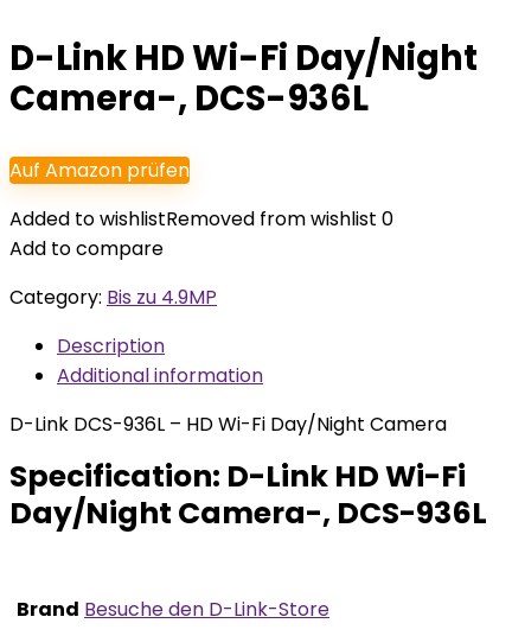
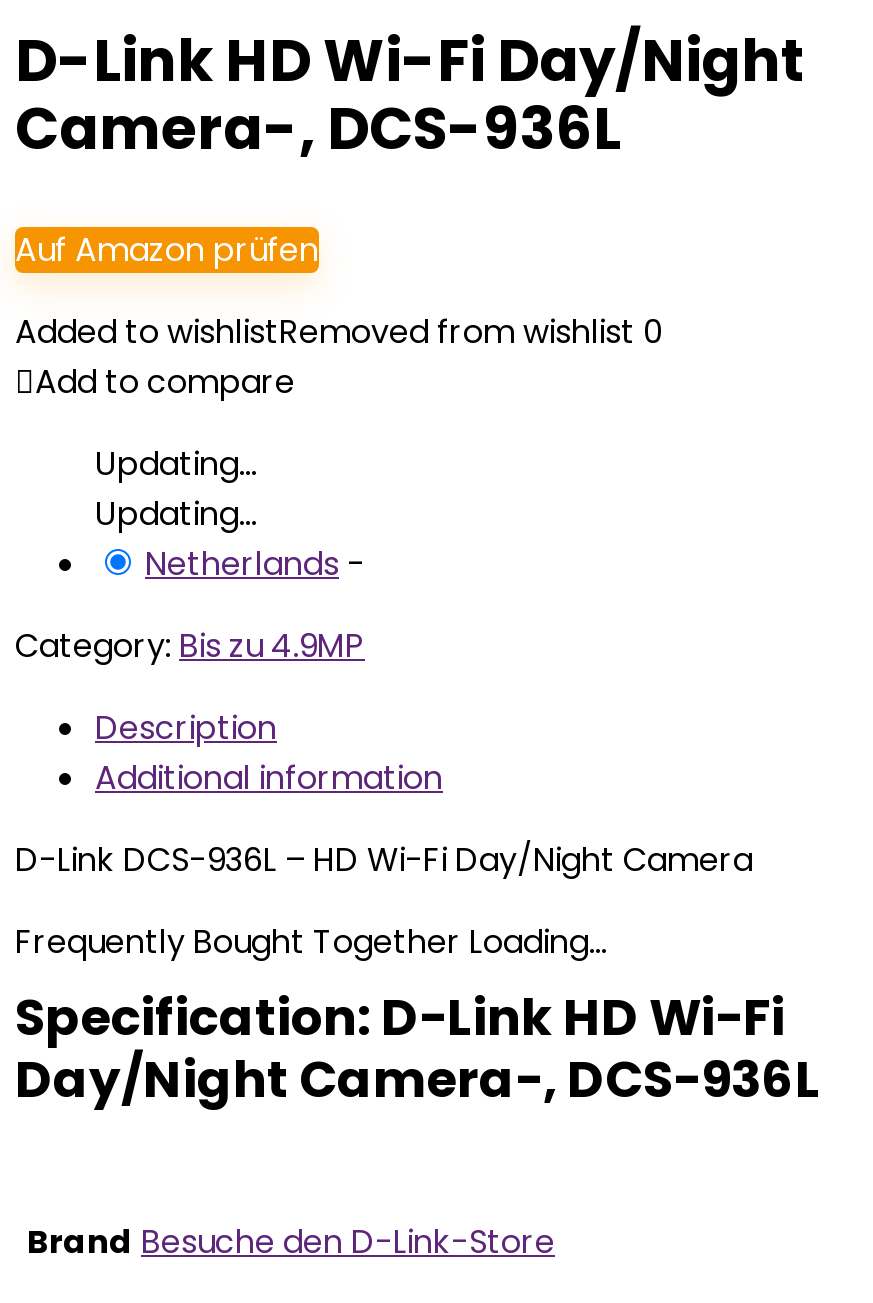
+ Updating...
+ Updating...
+ Netherlands -

+ Frequently Bought Together Loading...
